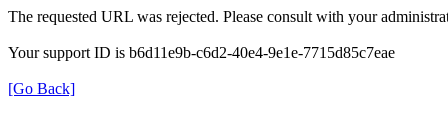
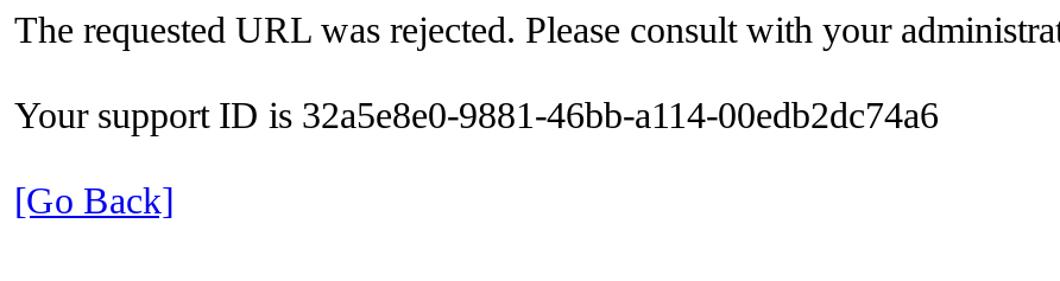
- Your support ID is b6d11e9b-c6d2-40e4-9e1e-7715d85c7eae
+ Your support ID is 32a5e8e0-9881-46bb-a114-00edb2dc74a6
